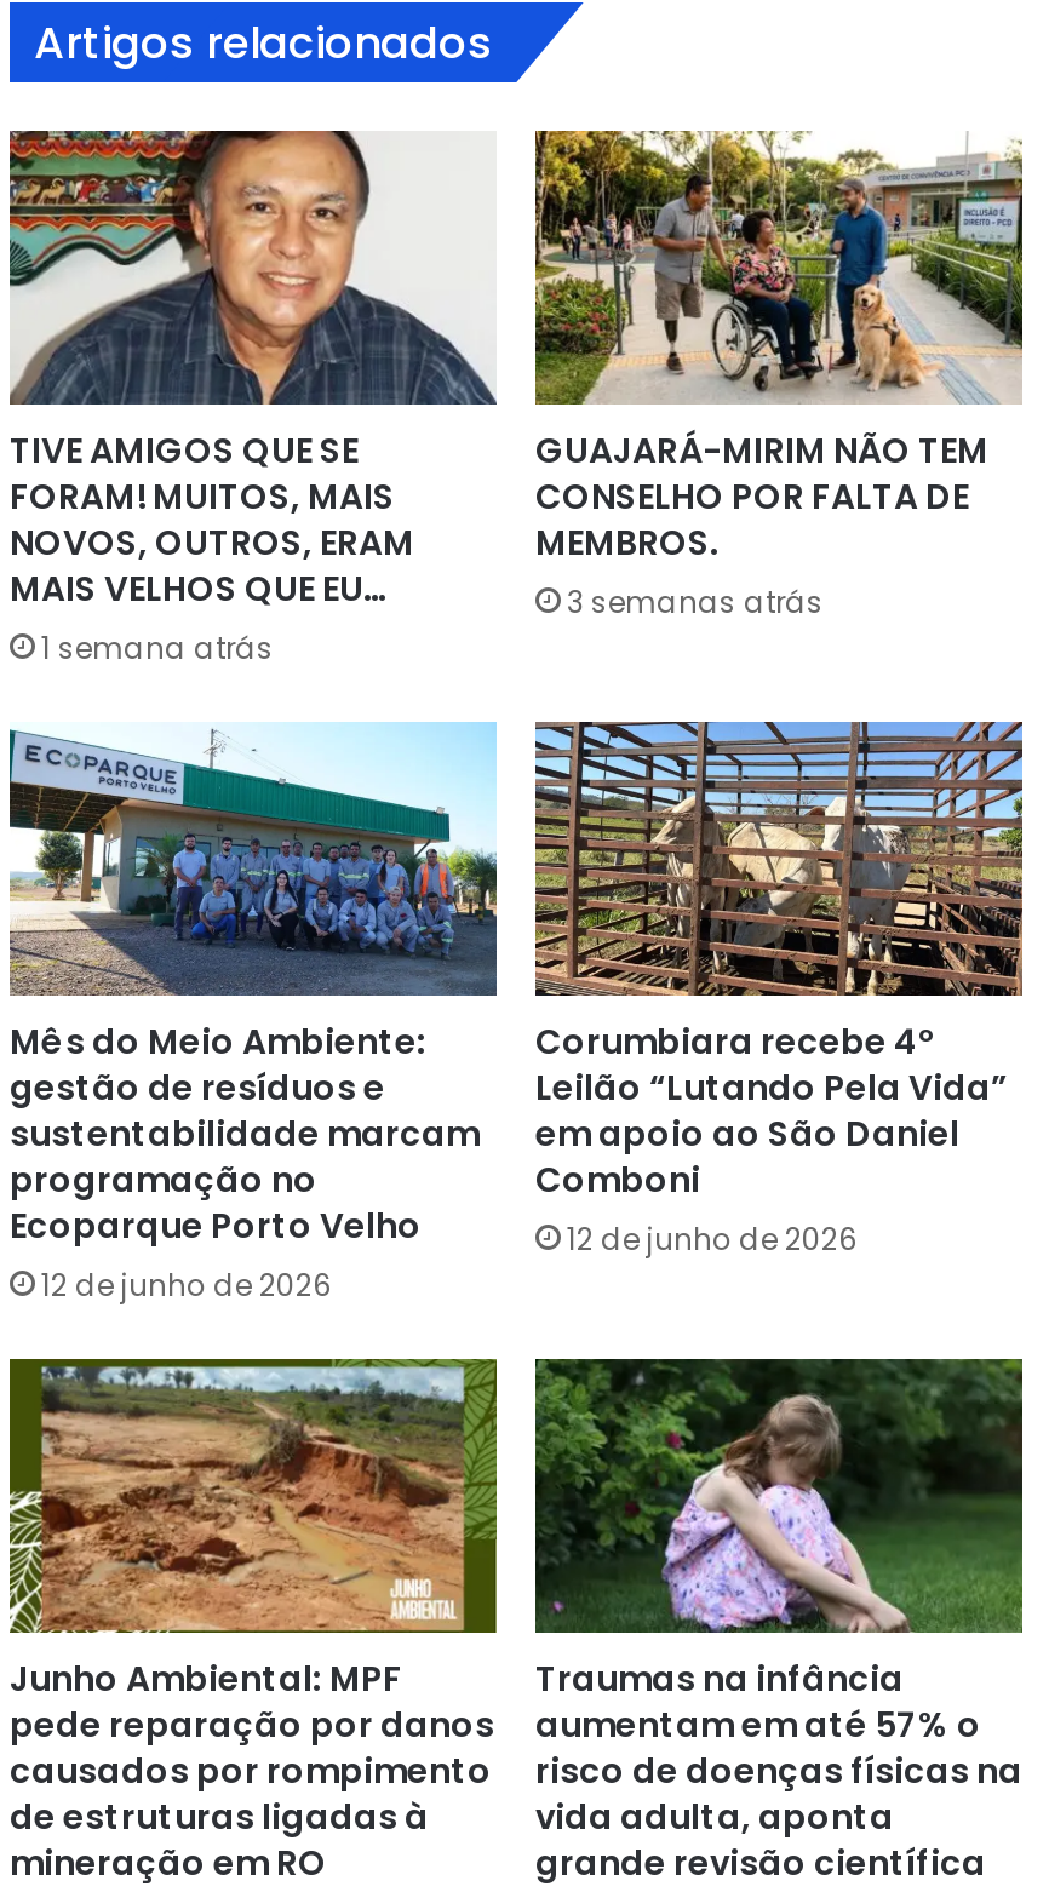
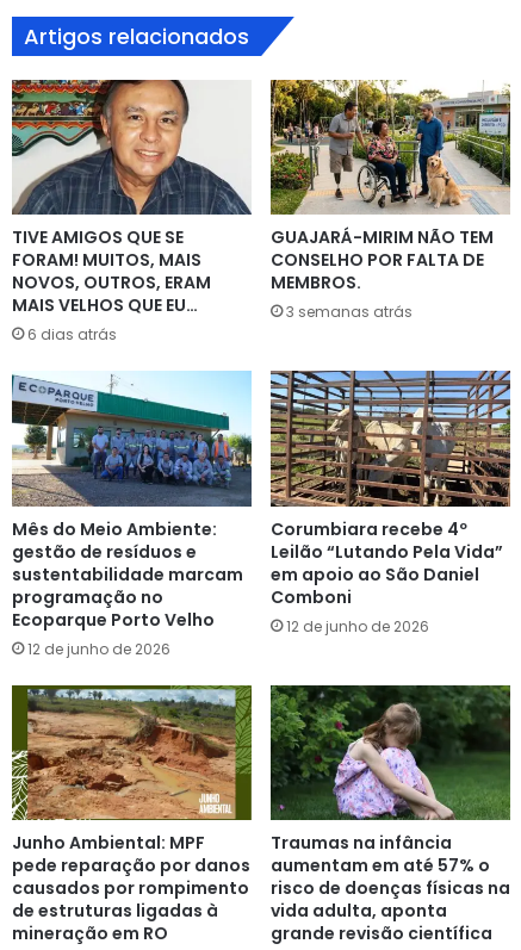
- 1 semana atrás
+ 6 dias atrás
